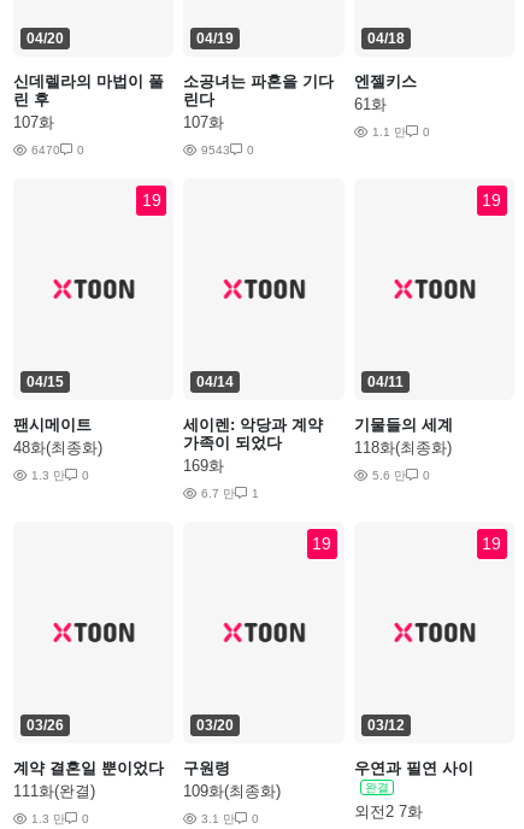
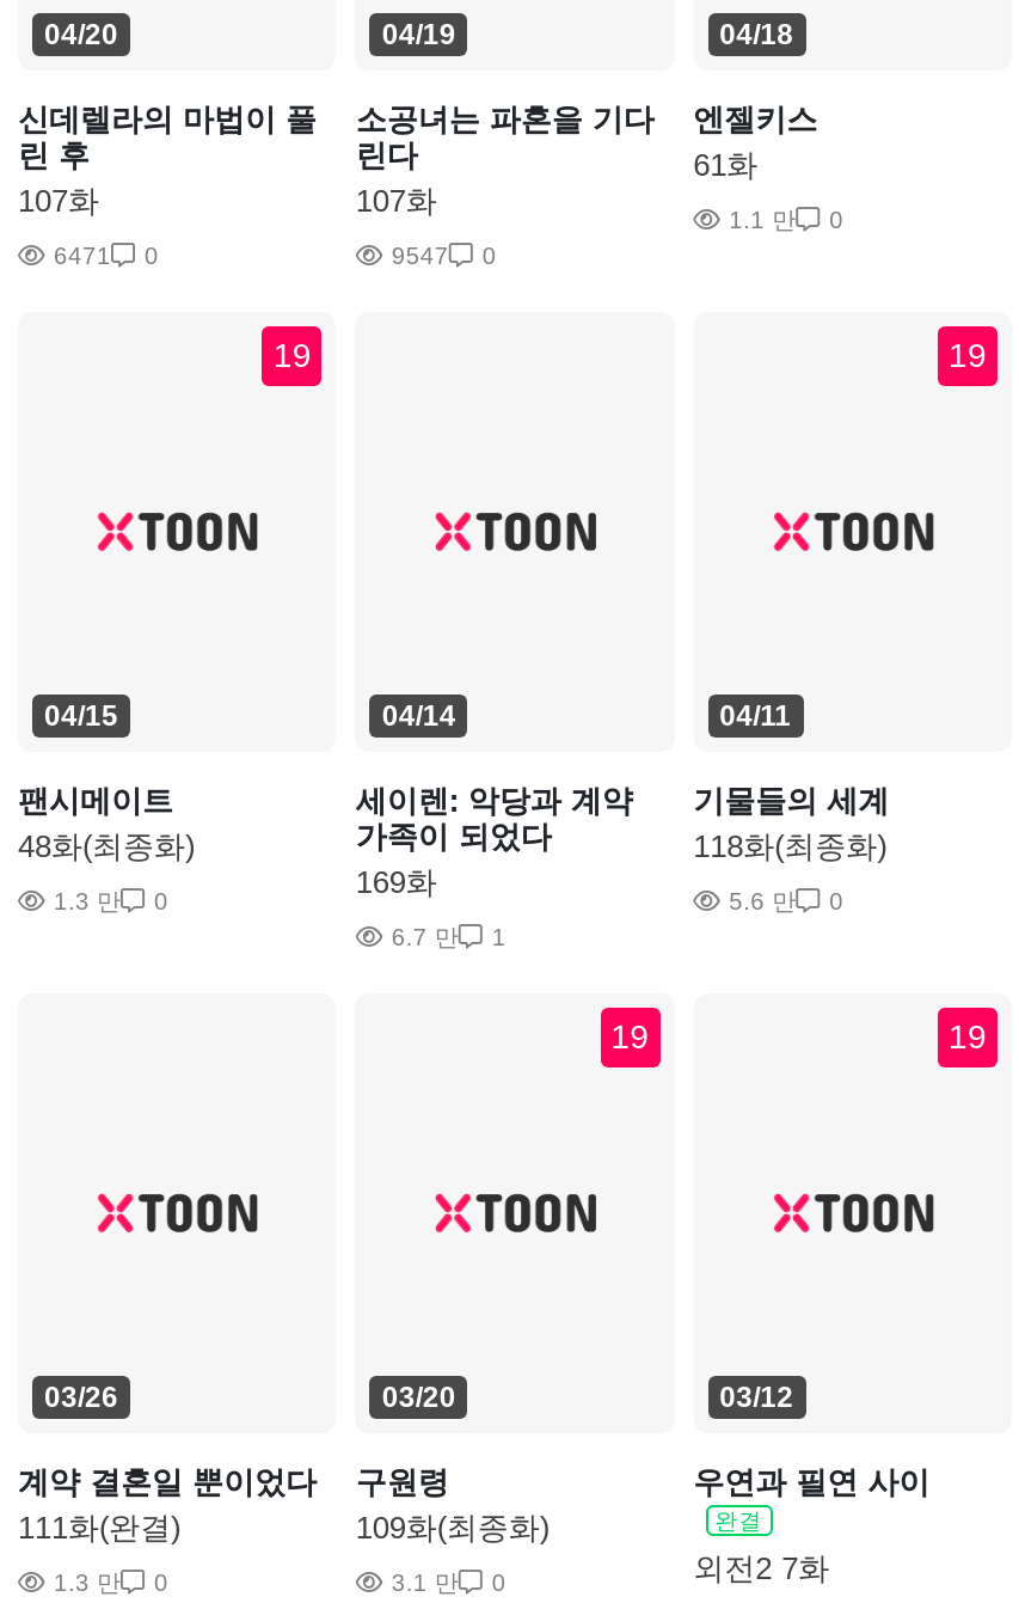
- 6470 0
+ 6471 0

- 9543 0
+ 9547 0
